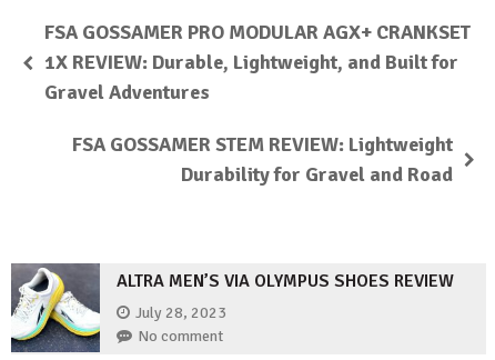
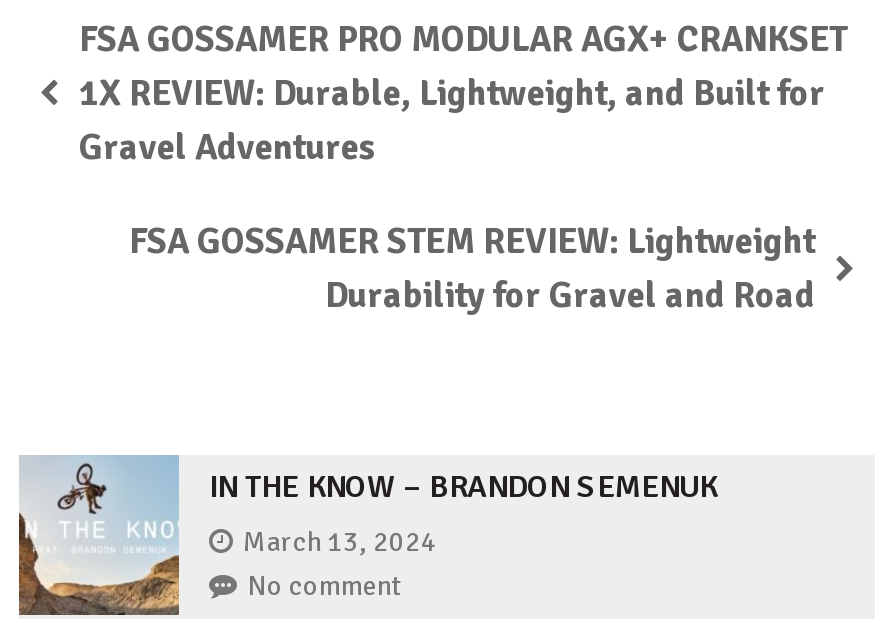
- [image]
- ALTRA MEN’S VIA OLYMPUS SHOES REVIEW
+ [image]
+ IN THE KNOW – BRANDON SEMENUK

- July 28, 2023
+ March 13, 2024
